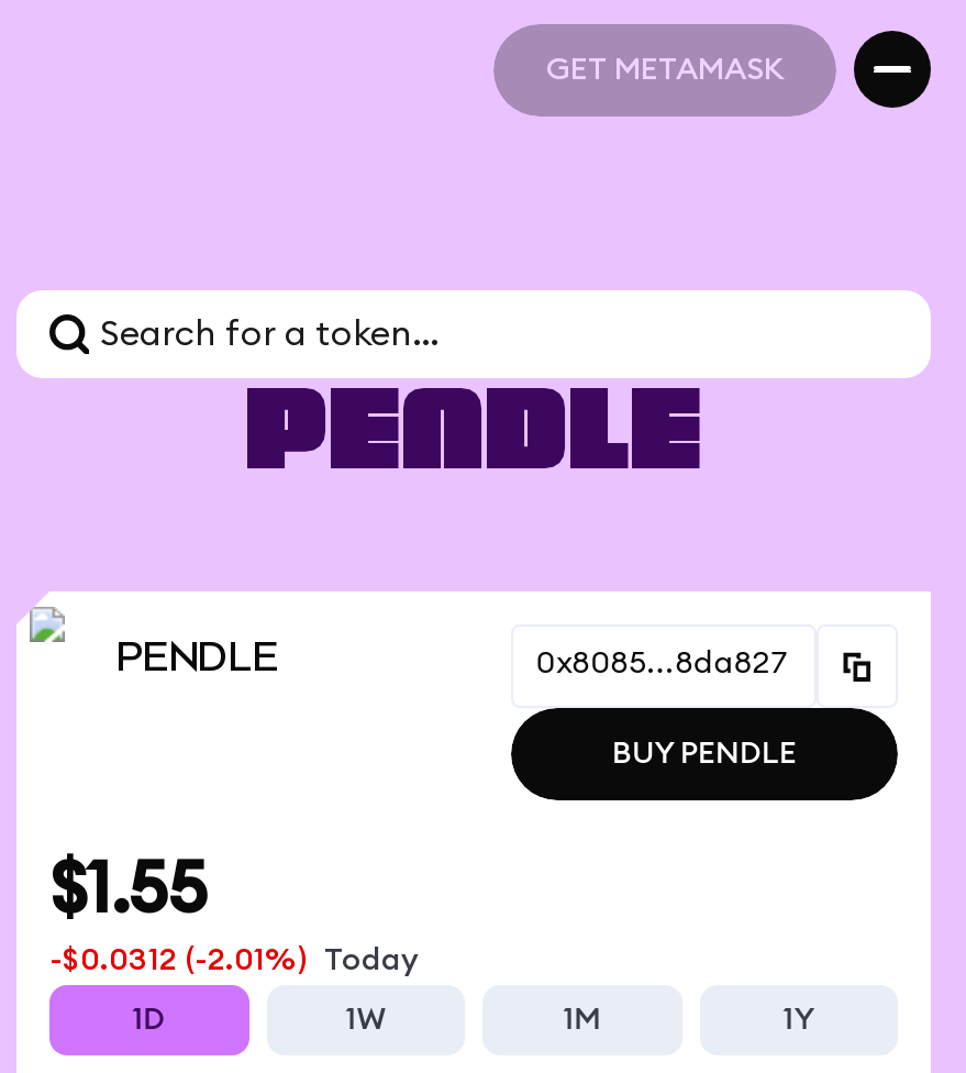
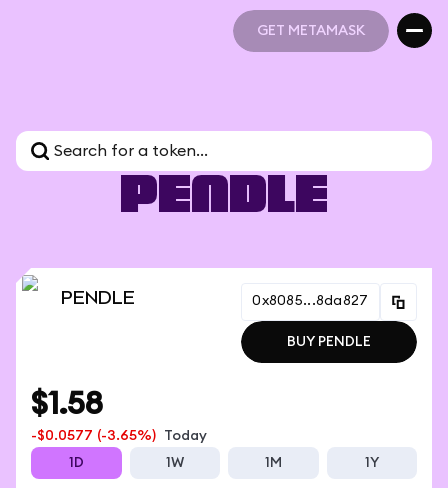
- $1.55
+ $1.58

- -$0.0312 (-2.01%) Today
+ -$0.0577 (-3.65%) Today
